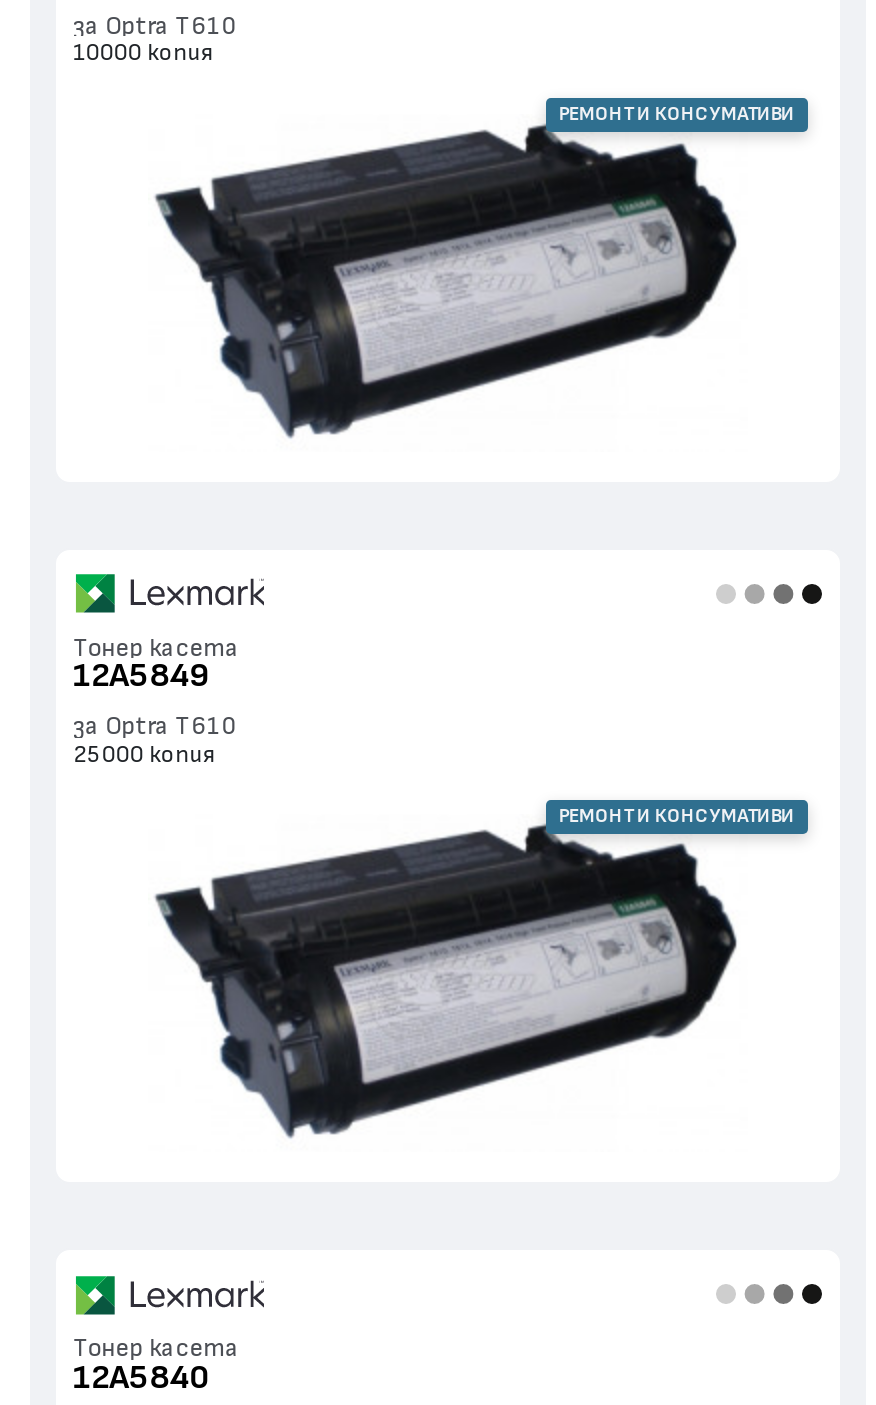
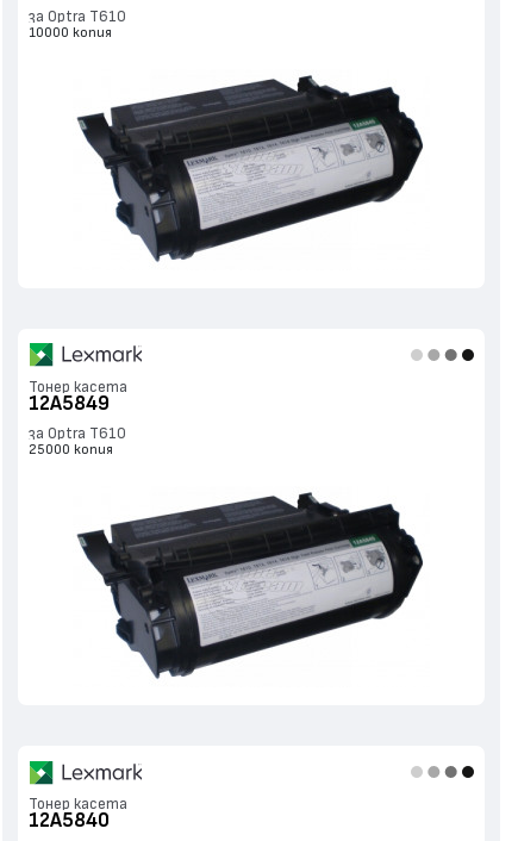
- РЕМОНТ И КОНСУМАТИВИ

- РЕМОНТ И КОНСУМАТИВИ
